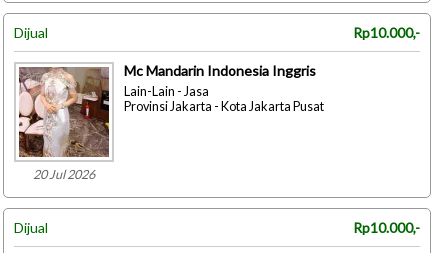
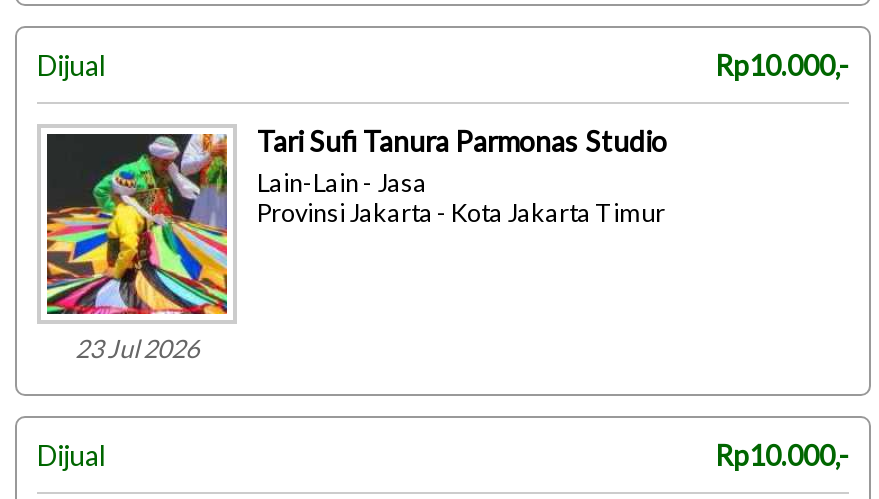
- [image]
- 20 Jul 2026
+ [image]
+ 23 Jul 2026

- Mc Mandarin Indonesia Inggris
+ Tari Sufi Tanura Parmonas Studio

- Provinsi Jakarta - Kota Jakarta Pusat
+ Provinsi Jakarta - Kota Jakarta Timur
